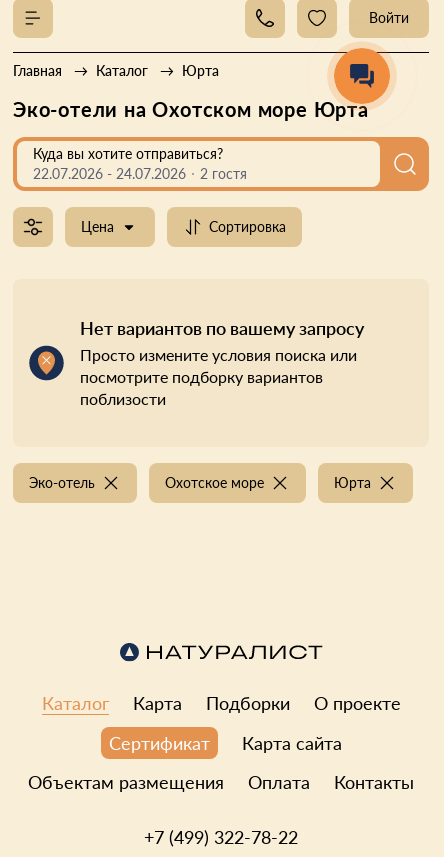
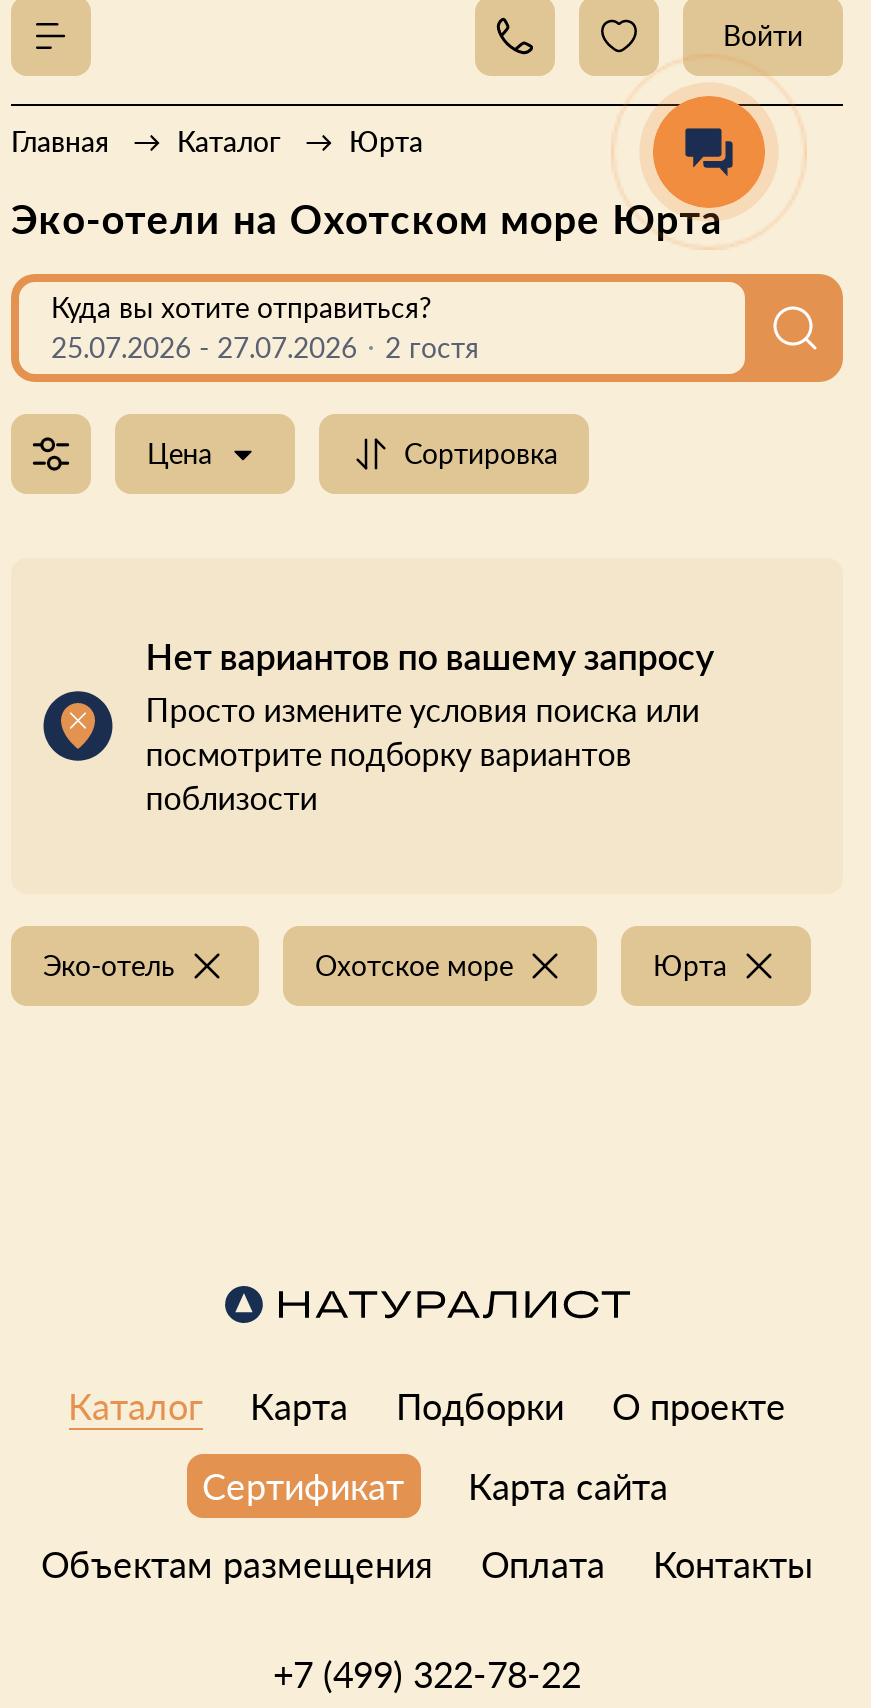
- 22.07.2026 - 24.07.2026 2 гостя
+ 25.07.2026 - 27.07.2026 2 гостя
